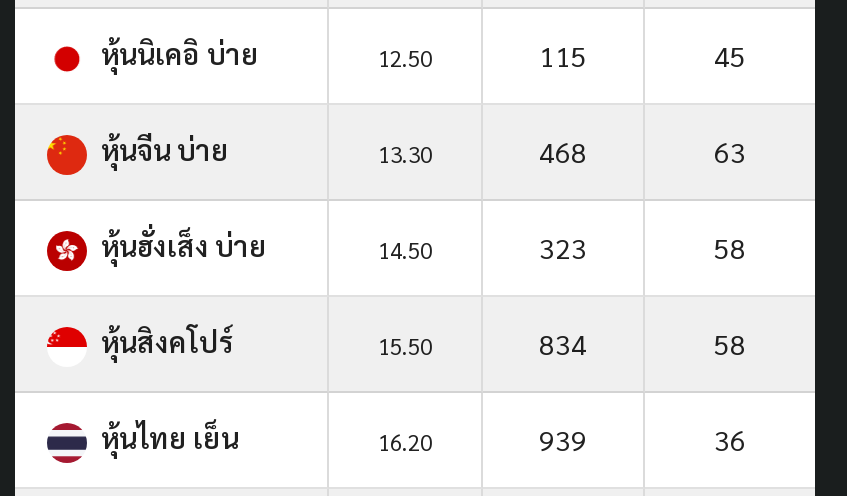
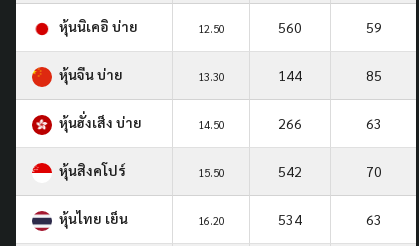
- 115
+ 560

- 45
+ 59

- 468
+ 144

- 63
+ 85

- 323
+ 266

- 58
+ 63

- 834
+ 542

- 58
+ 70

- 939
+ 534

- 36
+ 63
